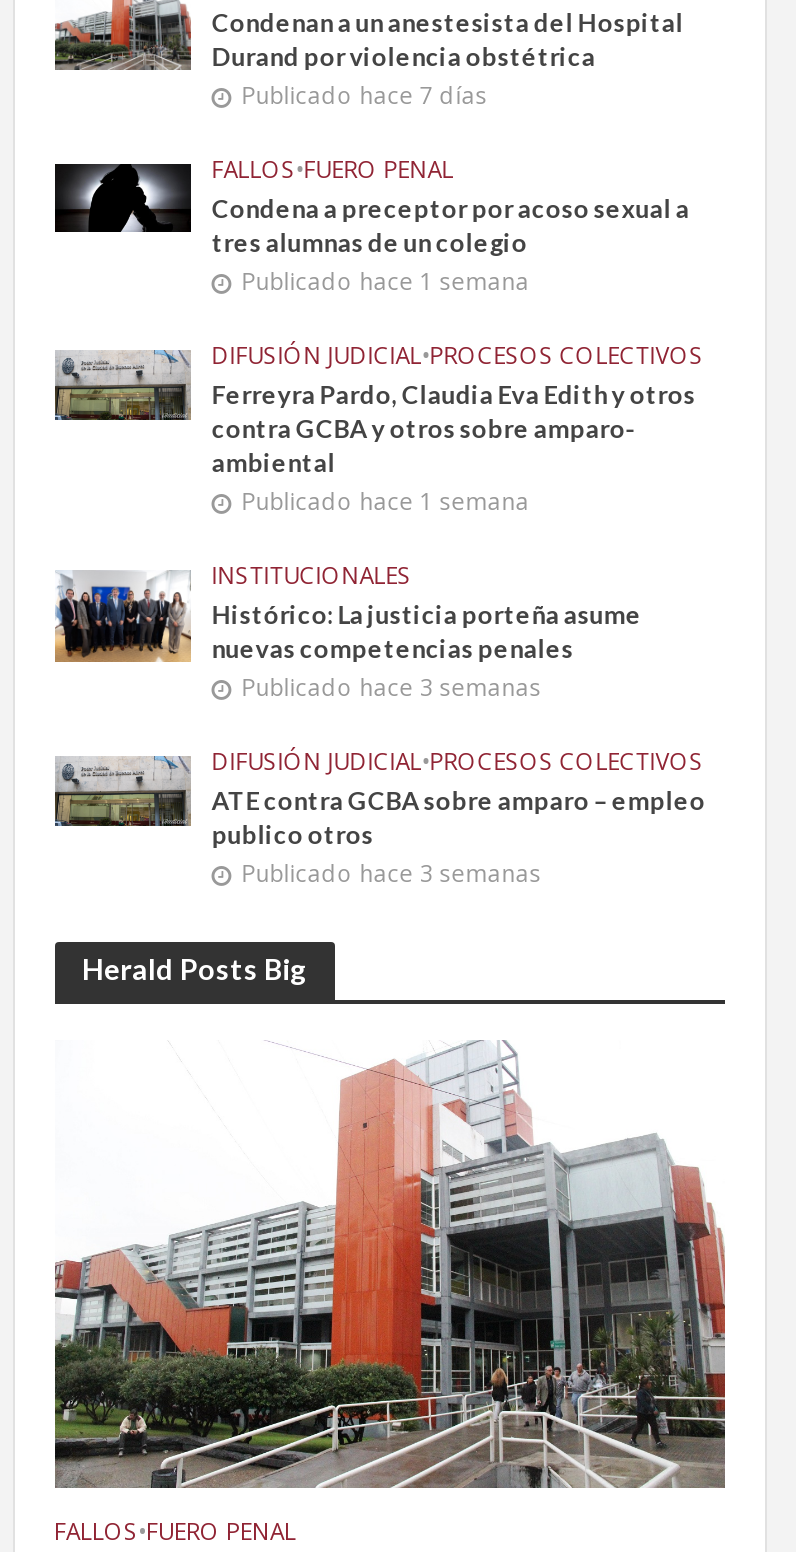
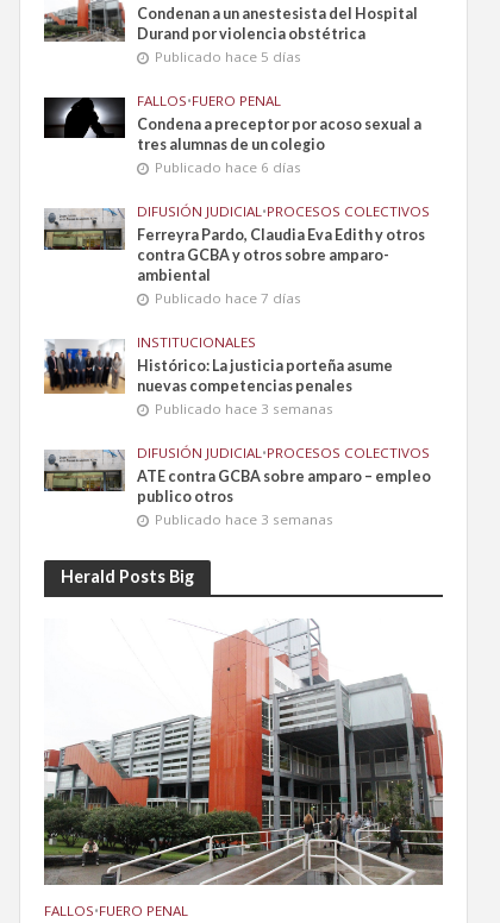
moved down: Publicado hace 7 días

+ Publicado hace 5 días

- Publicado hace 1 semana
+ Publicado hace 6 días

- Publicado hace 1 semana
